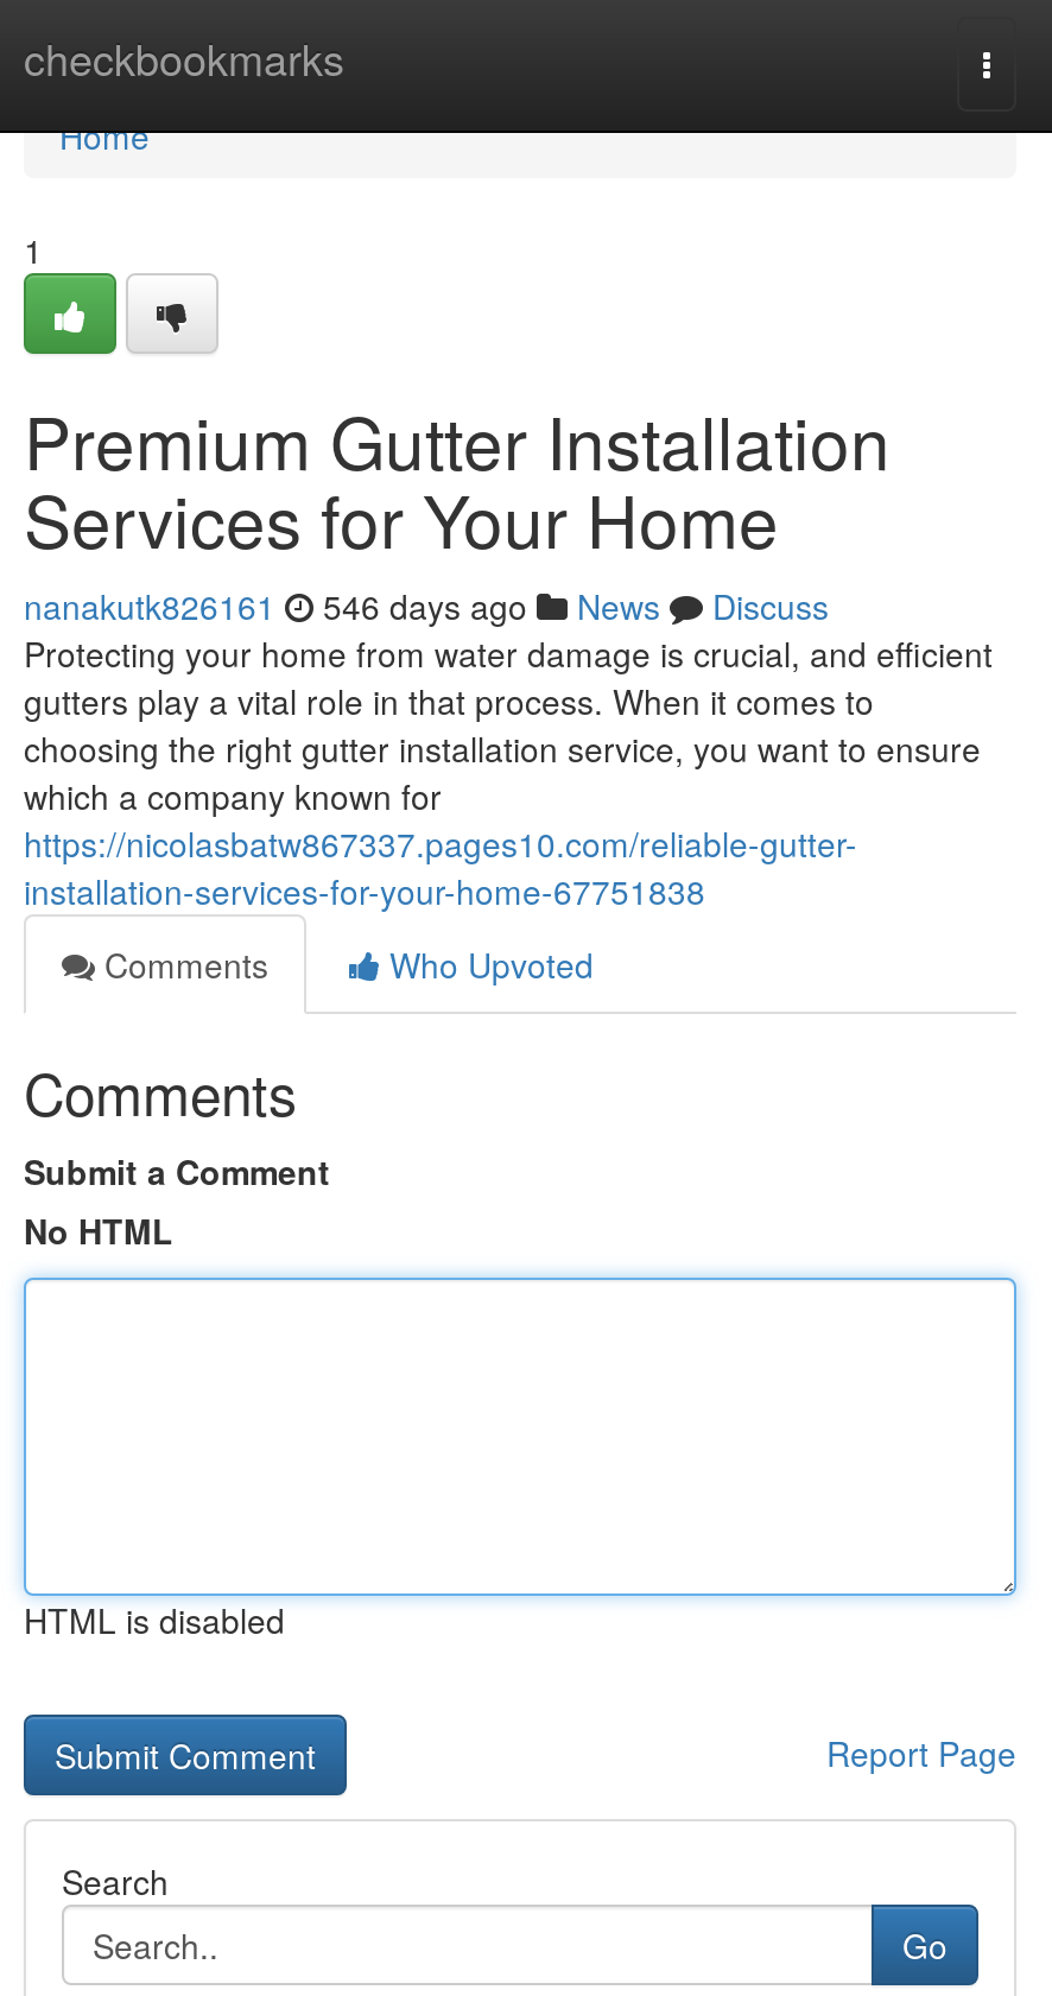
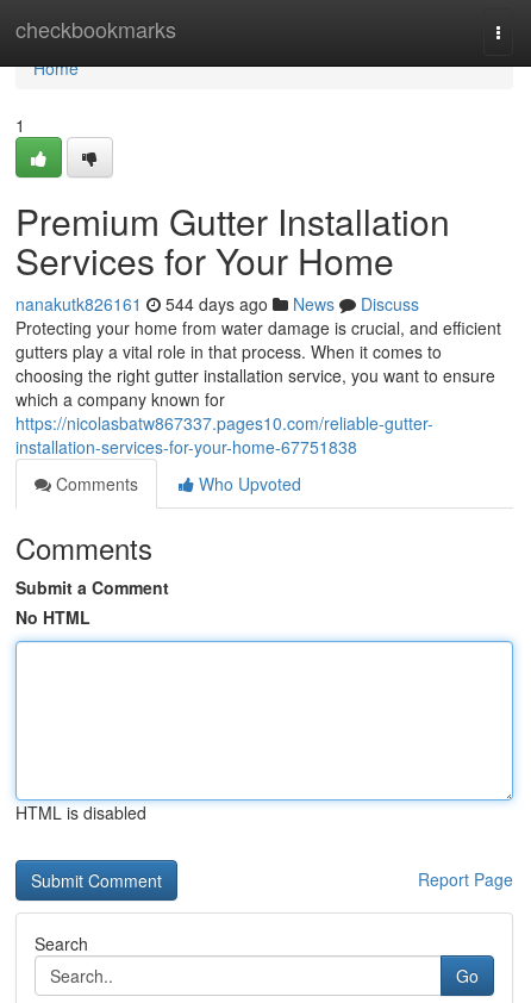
- nanakutk826161 546 days ago News Discuss
+ nanakutk826161 544 days ago News Discuss
